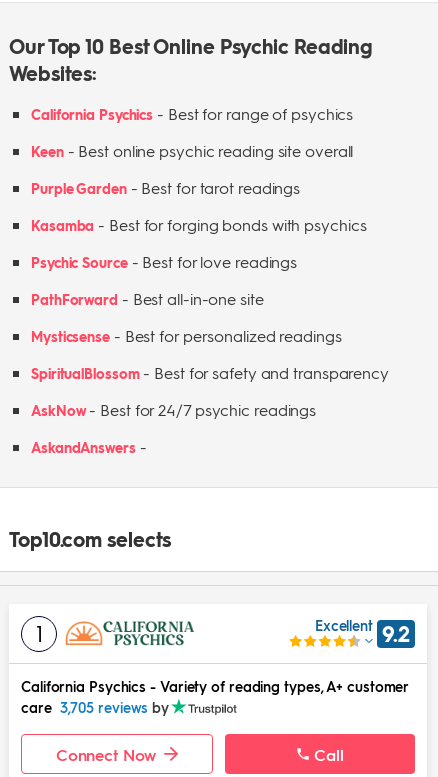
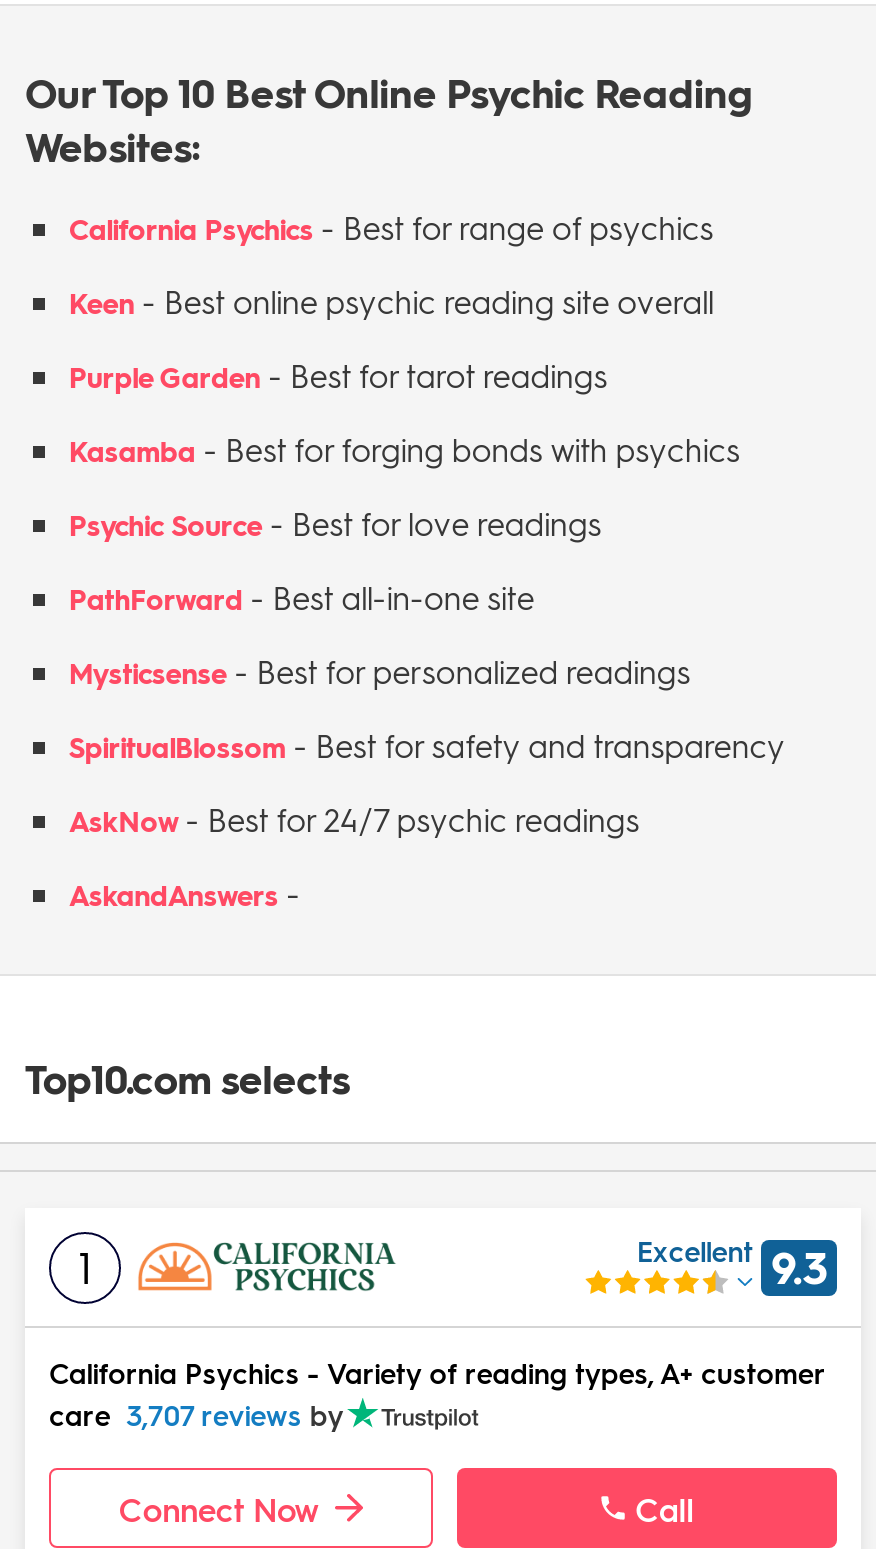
- Excellent 9.2
+ Excellent 9.3

- care 3,705 reviews by
+ care 3,707 reviews by
